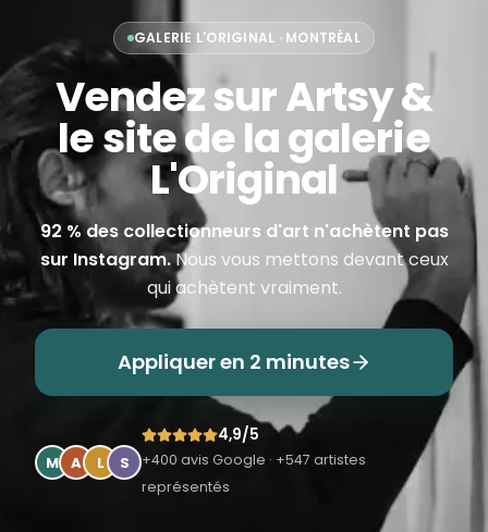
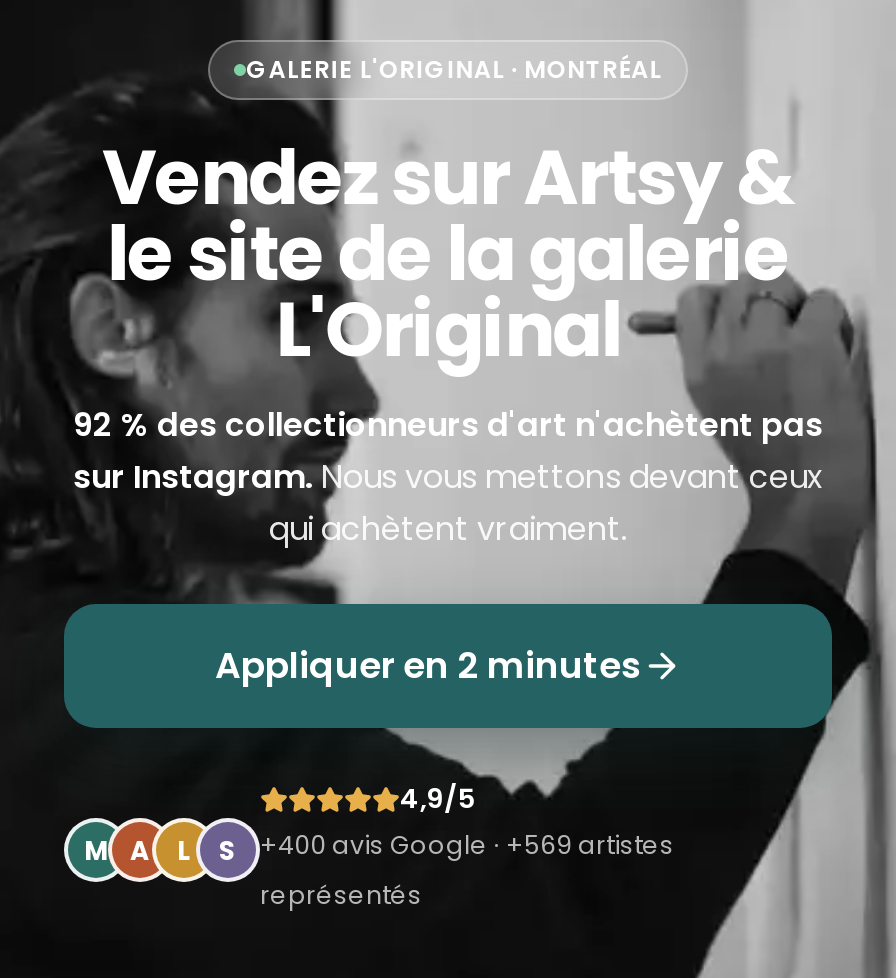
- +400 avis Google · +547 artistes
+ +400 avis Google · +569 artistes
